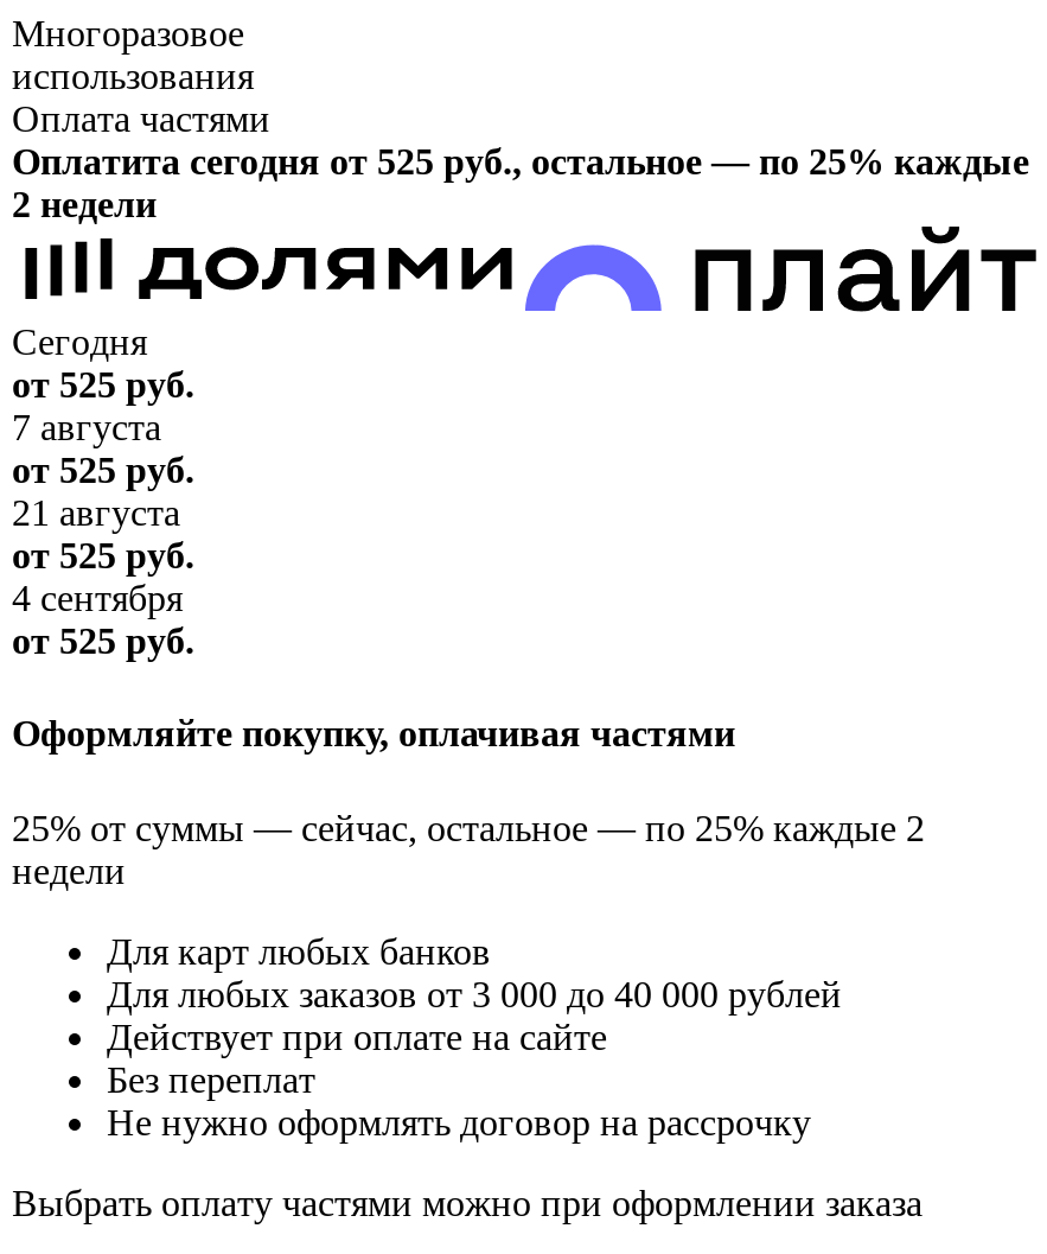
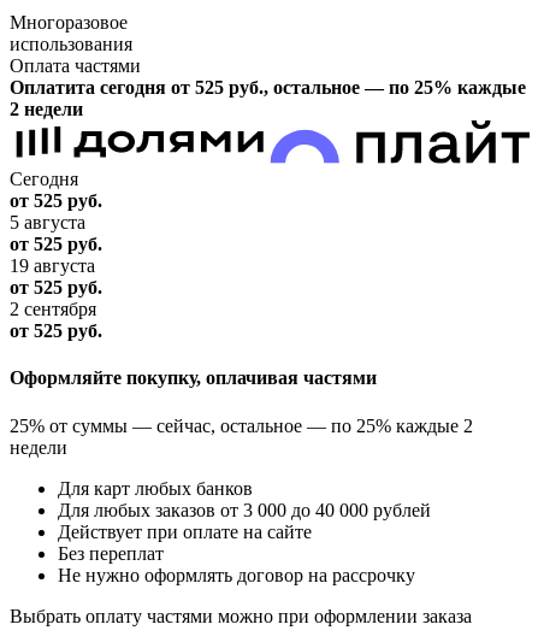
- 7 августа
+ 5 августа

- 21 августа
+ 19 августа

- 4 сентября
+ 2 сентября
